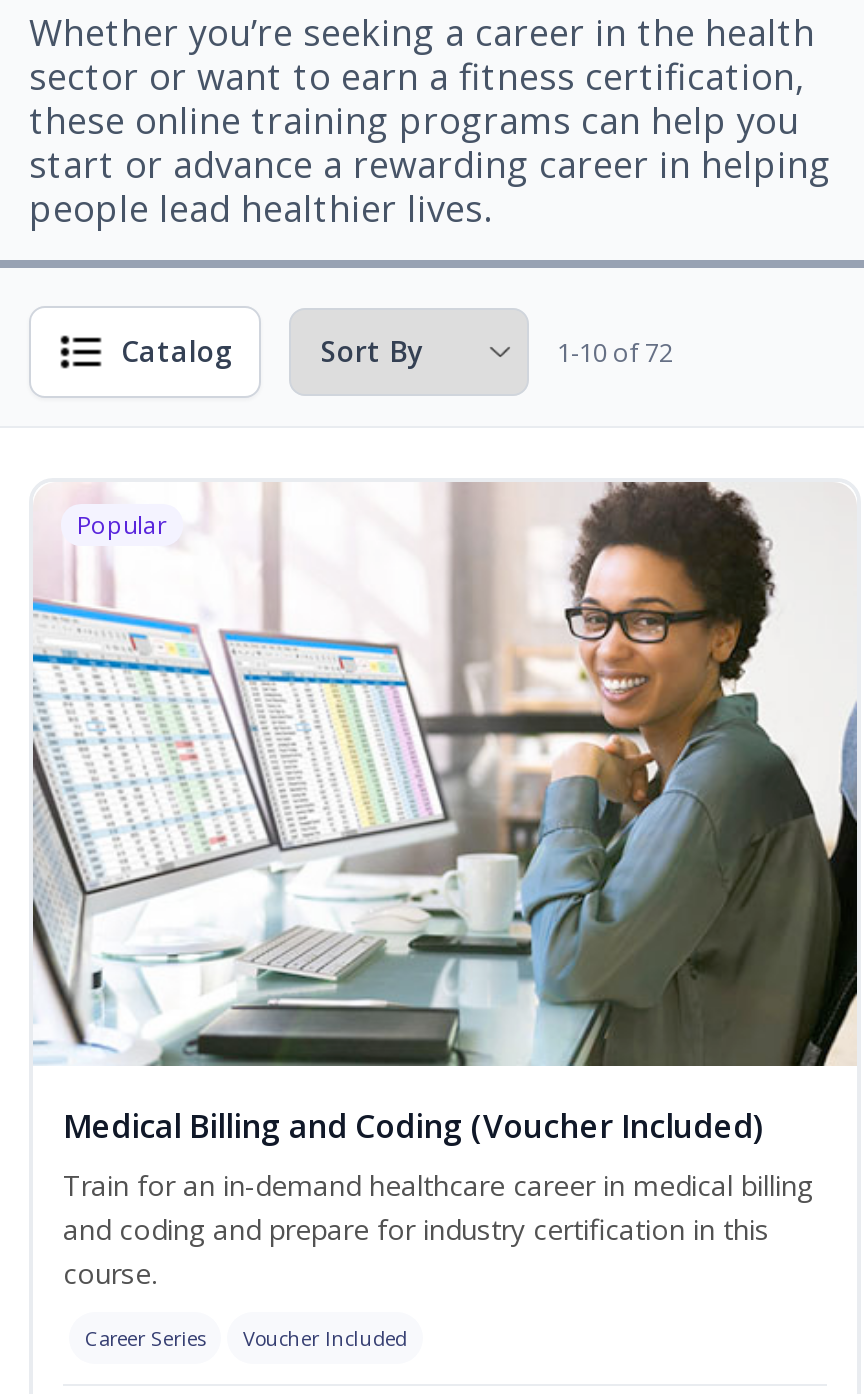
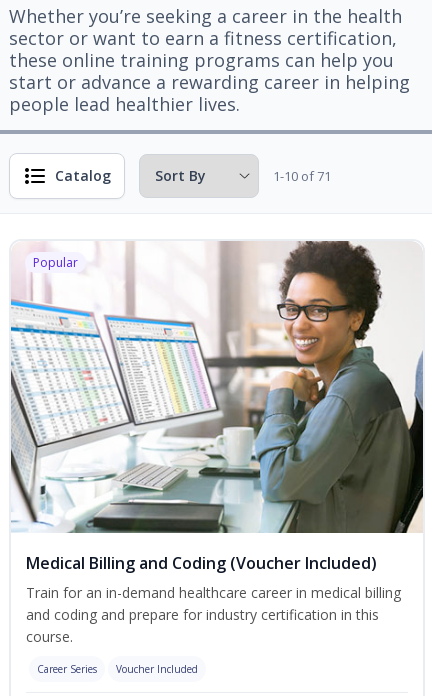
- 1-10 of 72
+ 1-10 of 71
